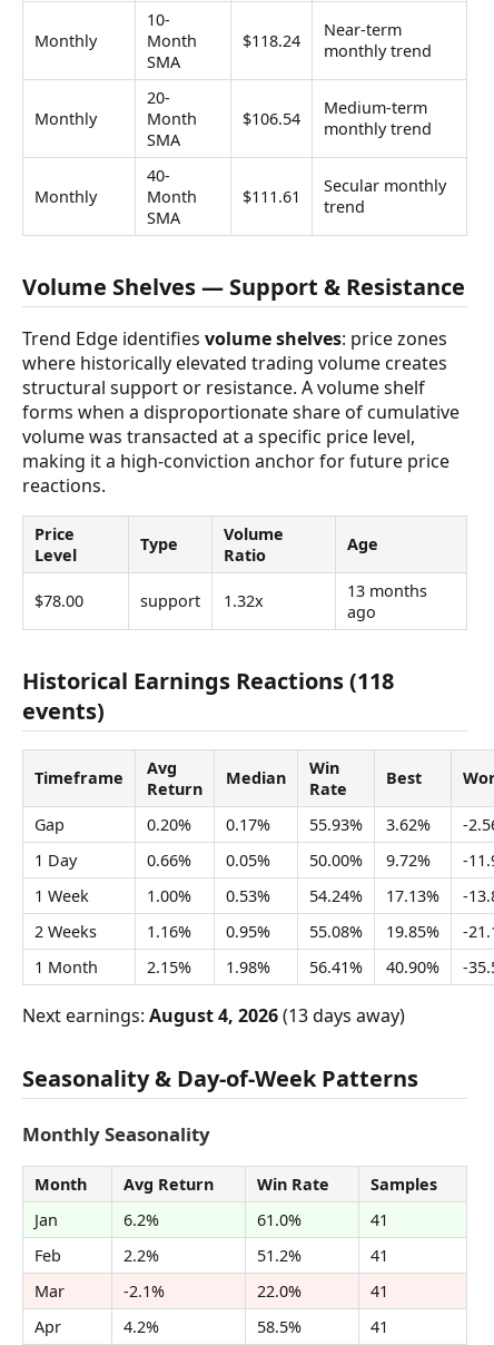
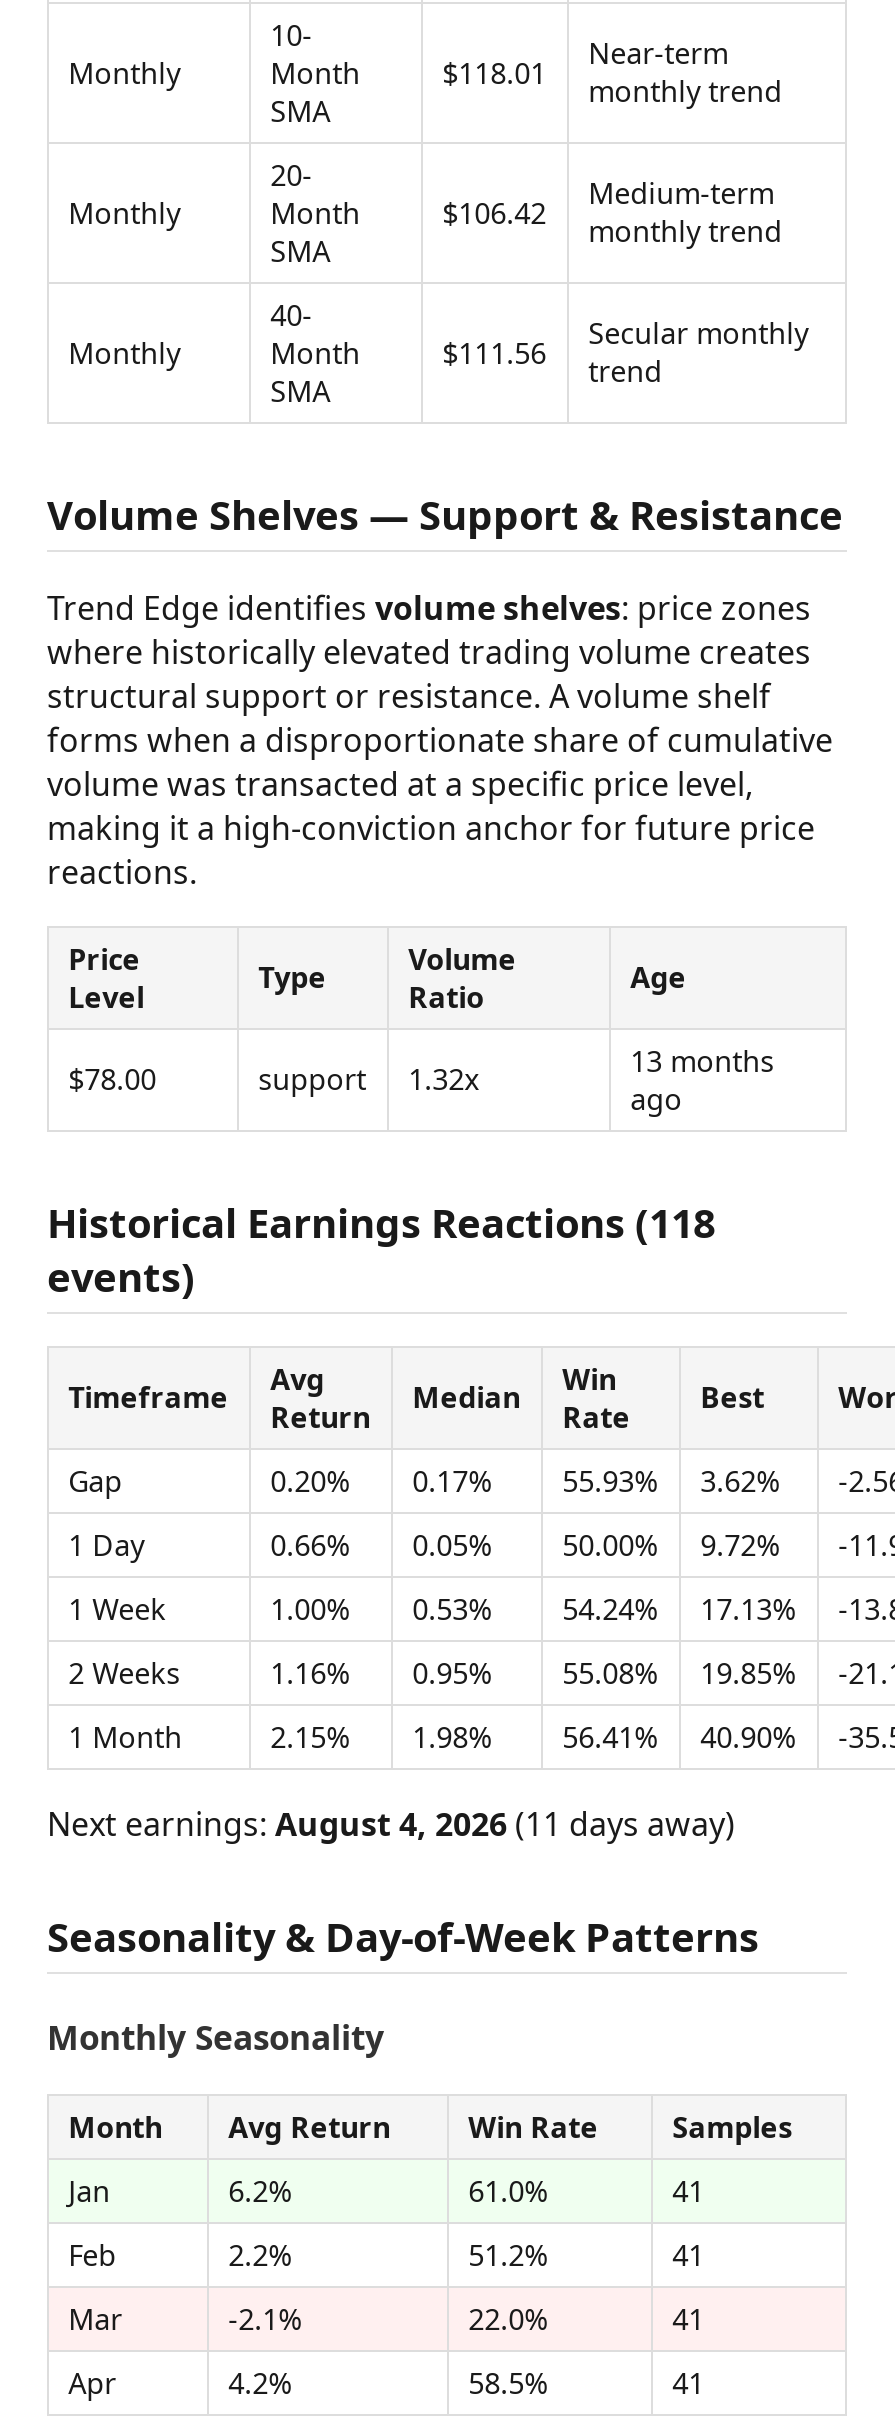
- $118.24 monthly trend
+ $118.01 monthly trend

- $106.54 monthly trend
+ $106.42 monthly trend

- $111.61 trend
+ $111.56 trend

- Next earnings: August 4, 2026 (13 days away)
+ Next earnings: August 4, 2026 (11 days away)
